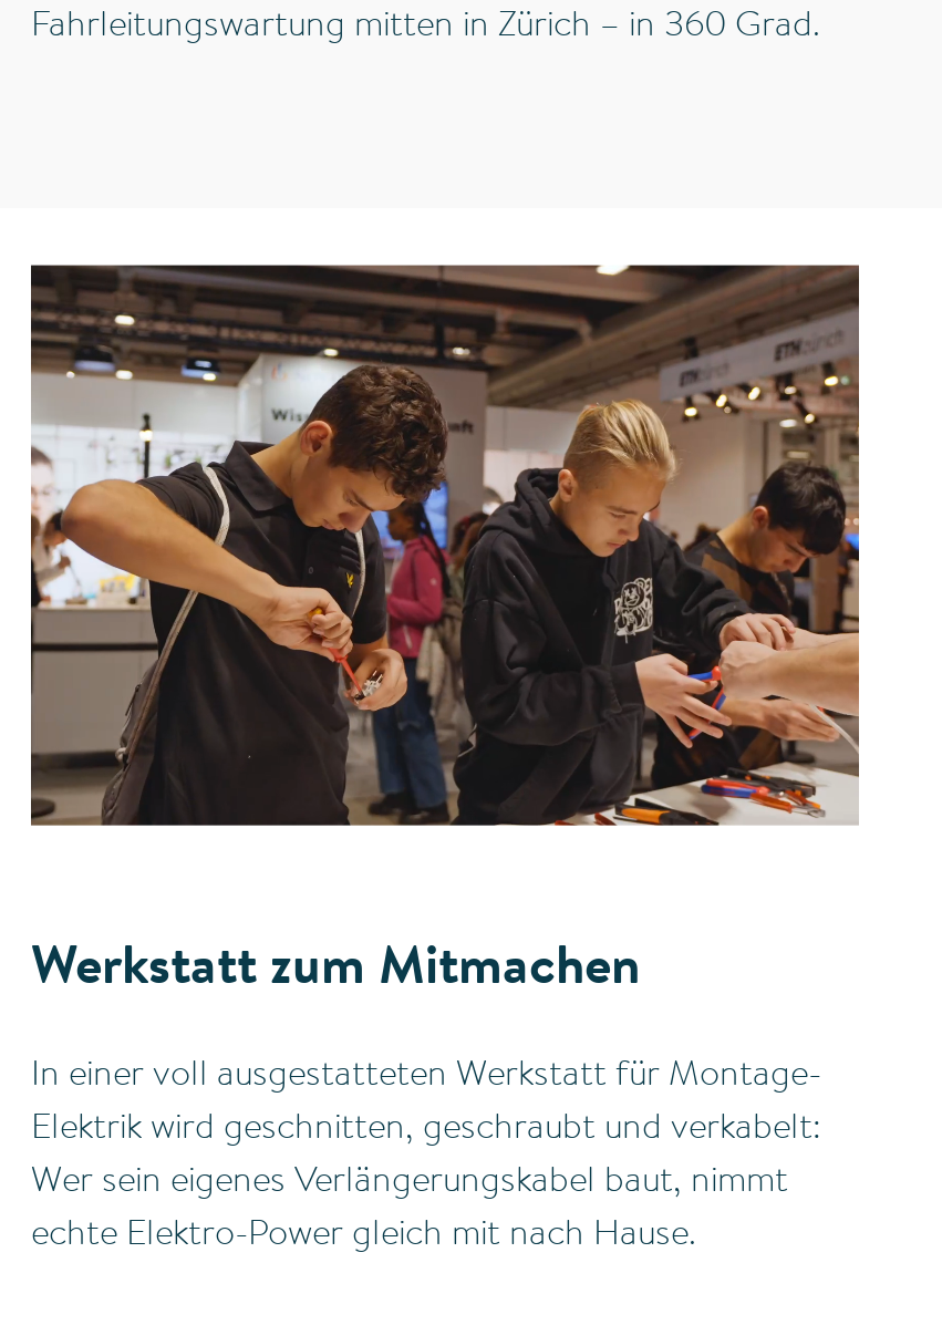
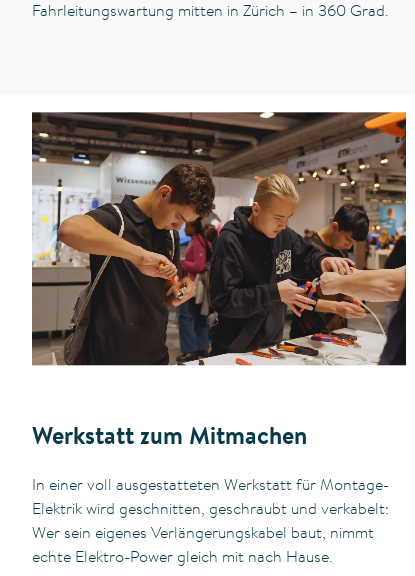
- [image]
+ [image]
